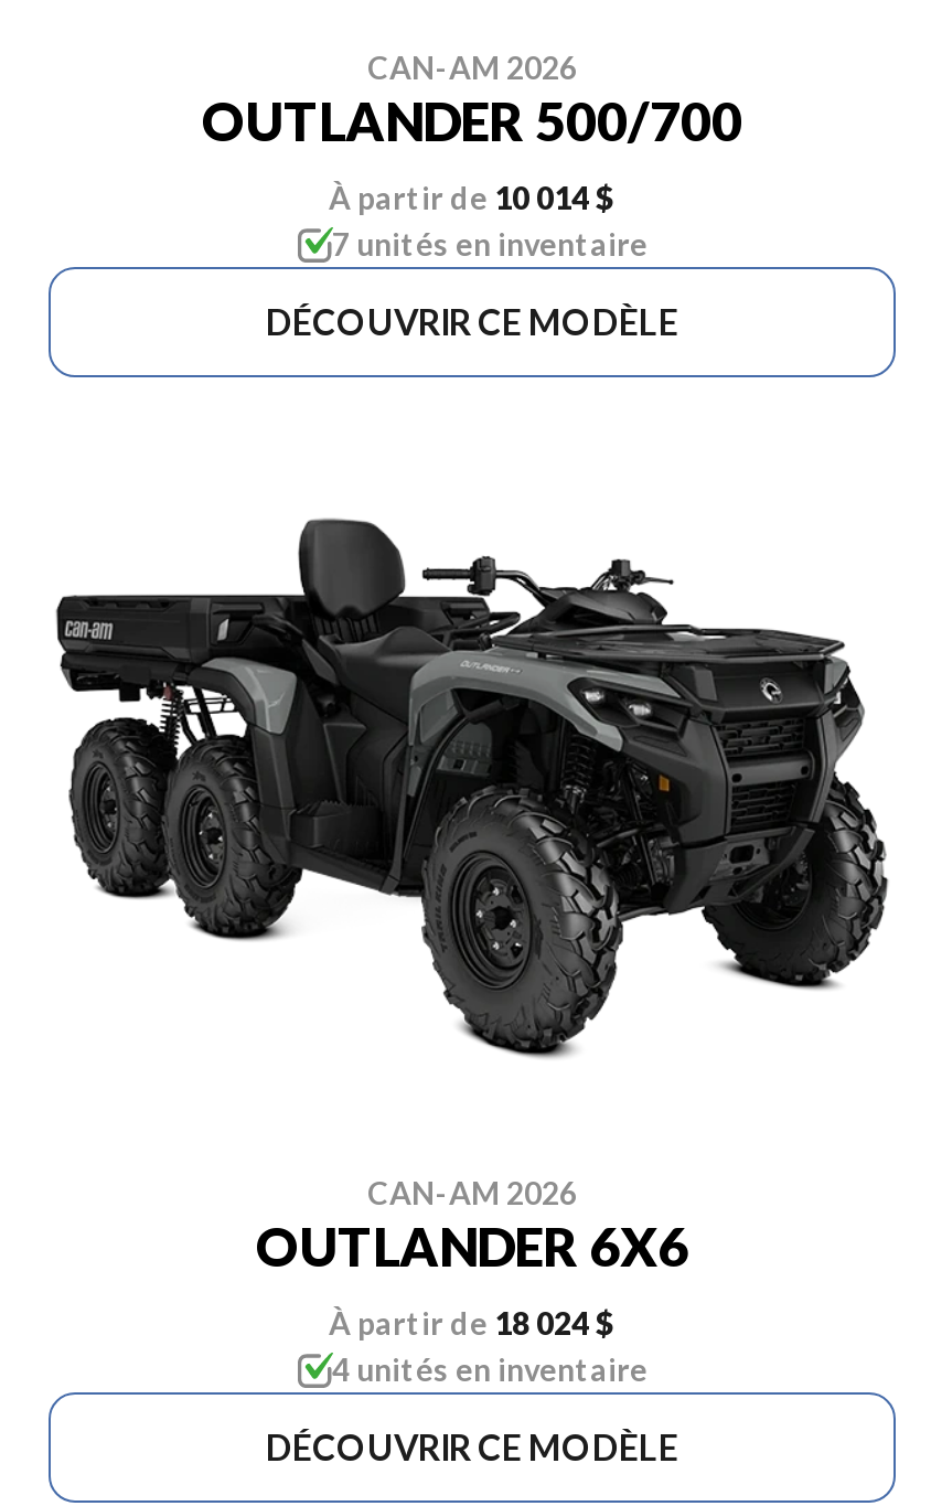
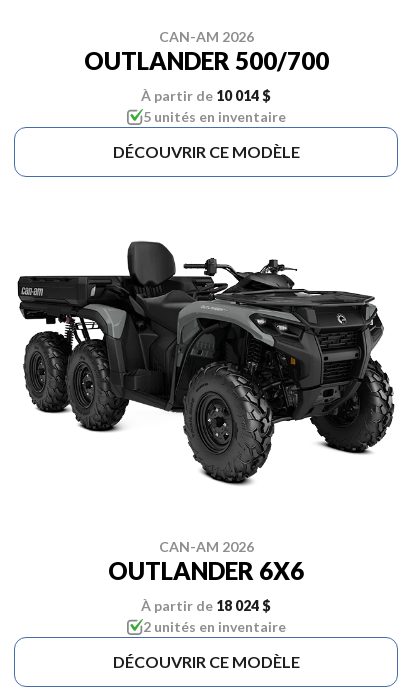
- 7 unités en inventaire
+ 5 unités en inventaire

- 4 unités en inventaire
+ 2 unités en inventaire
